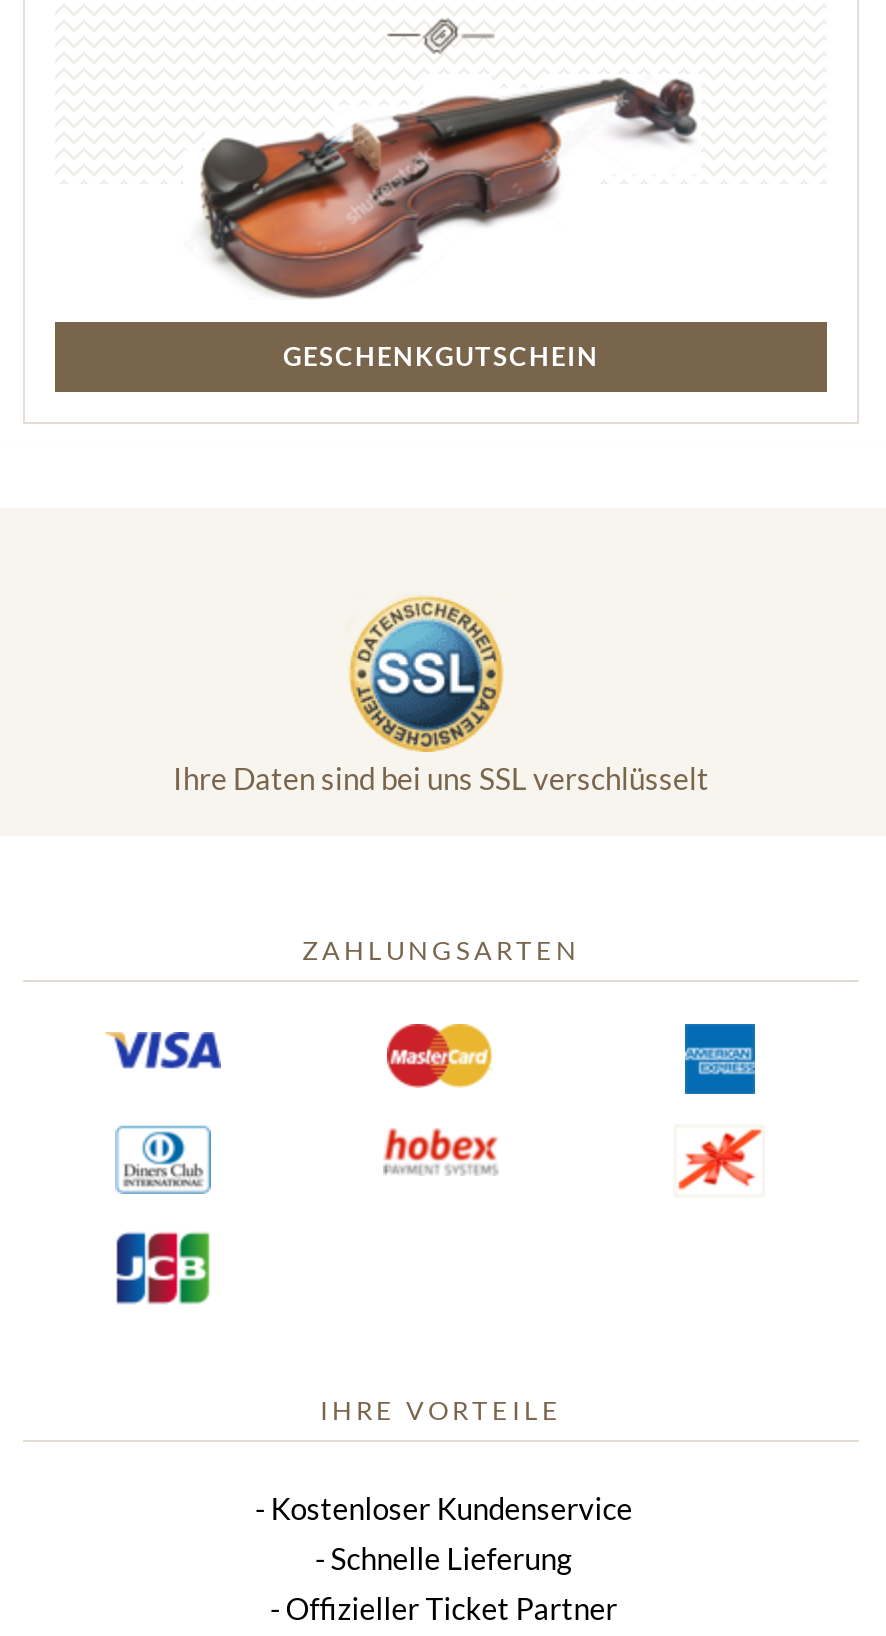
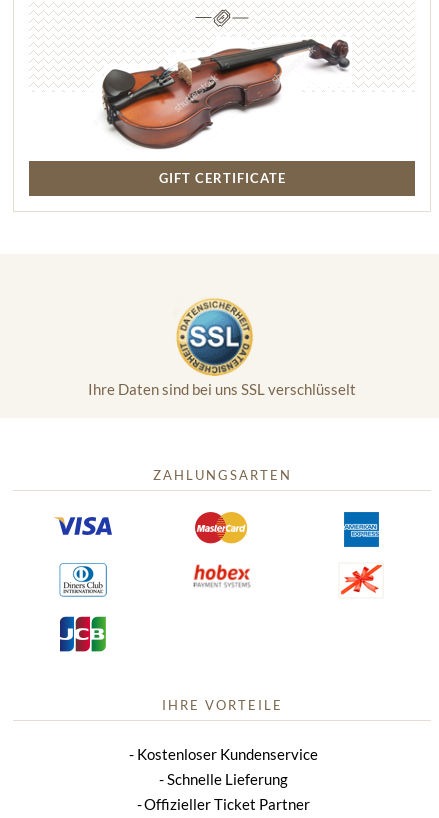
- GESCHENKGUTSCHEIN
+ GIFT CERTIFICATE
